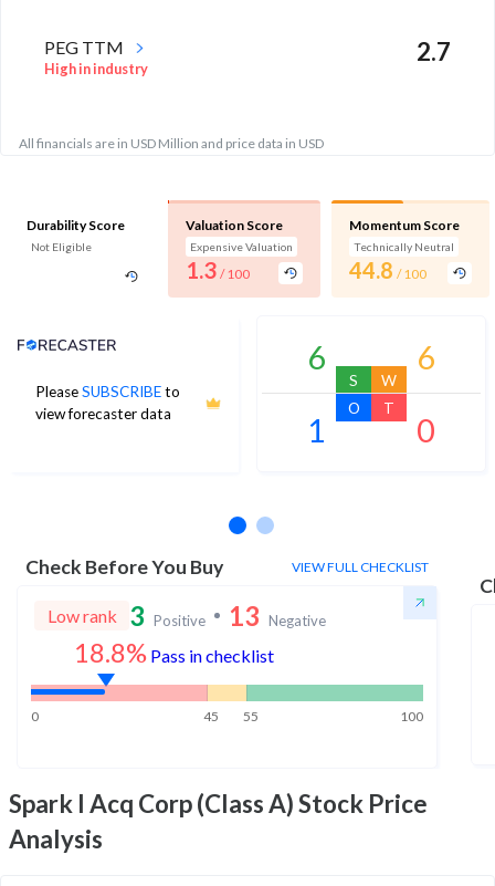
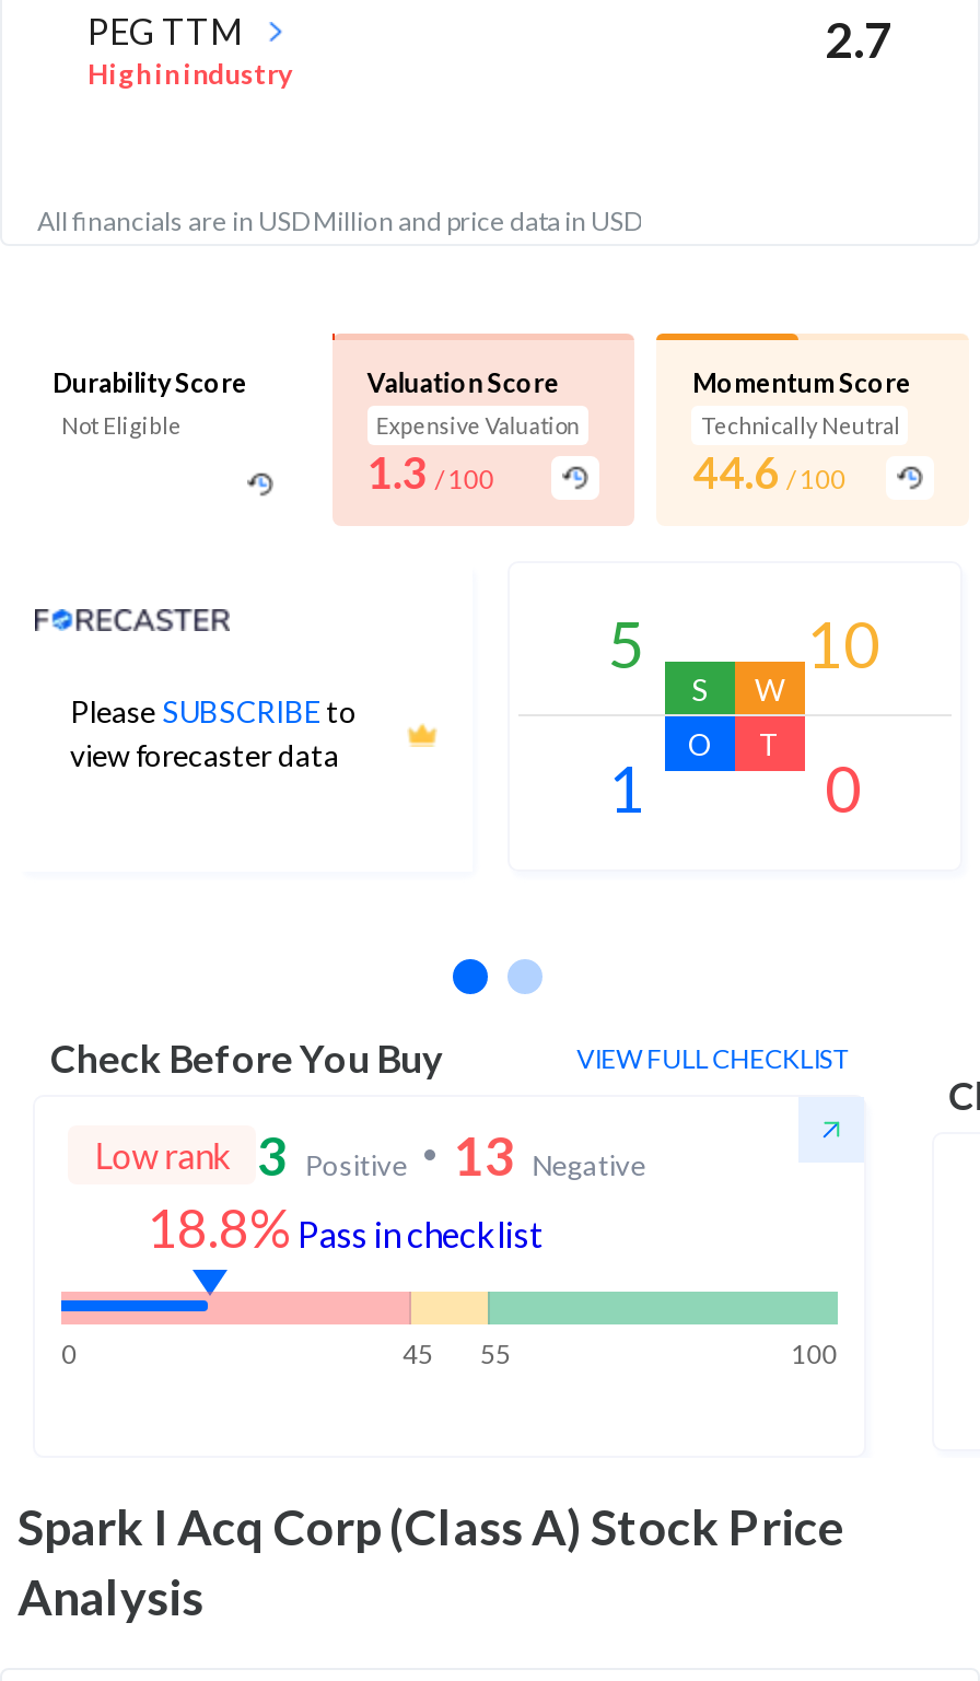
- 44.8 / 100
+ 44.6 / 100

- 6
+ 5

- 6
+ 10
